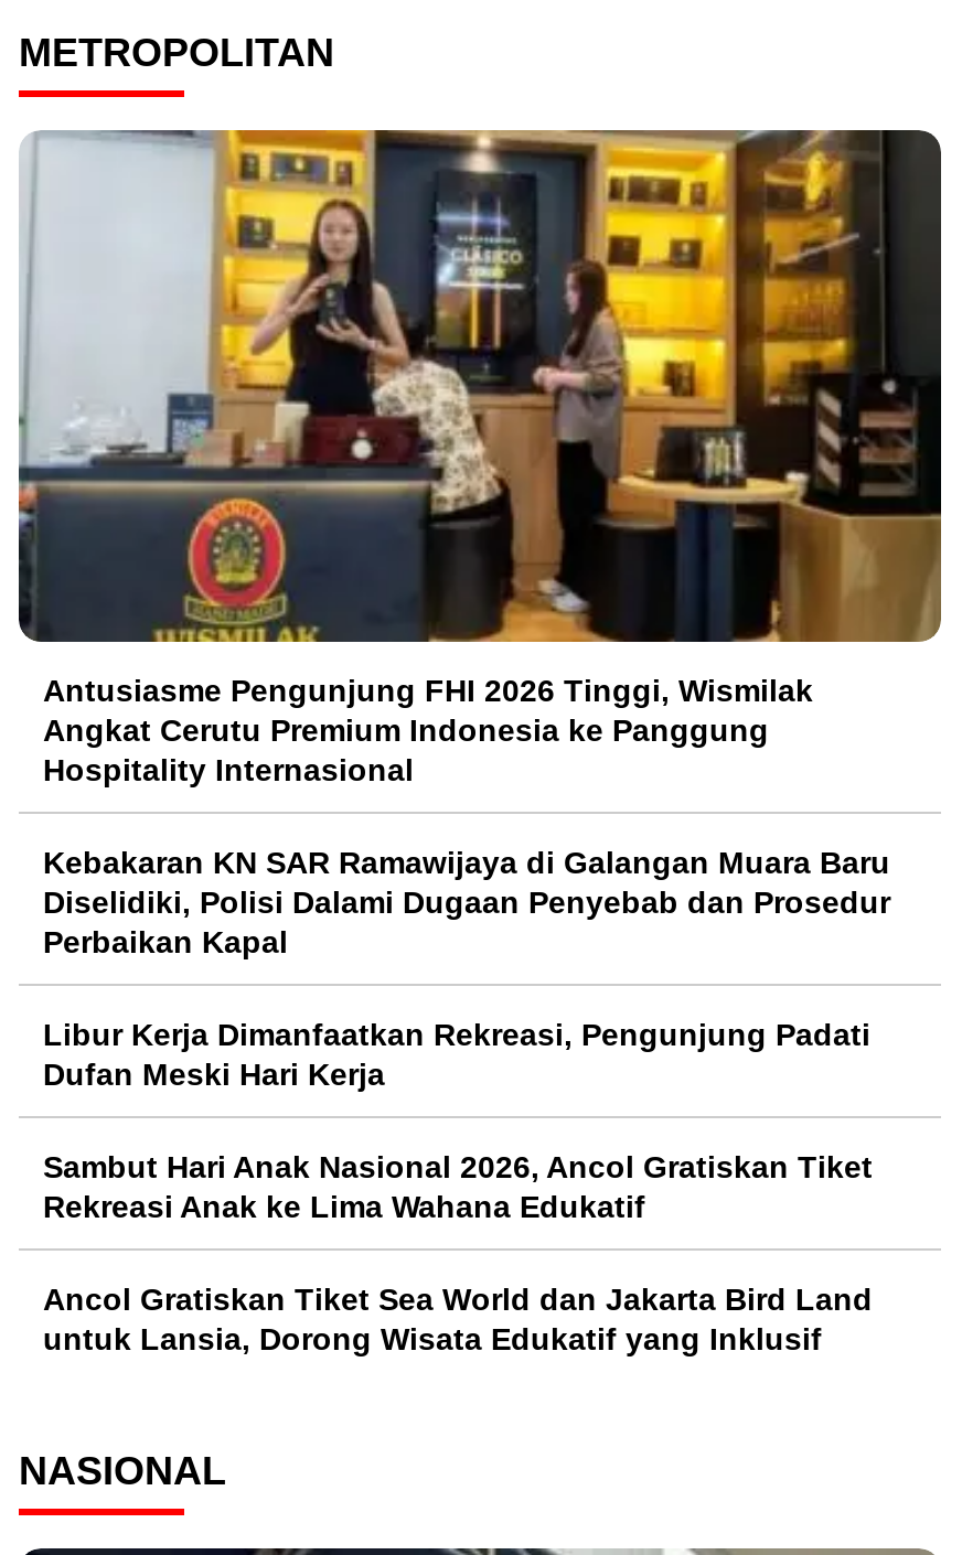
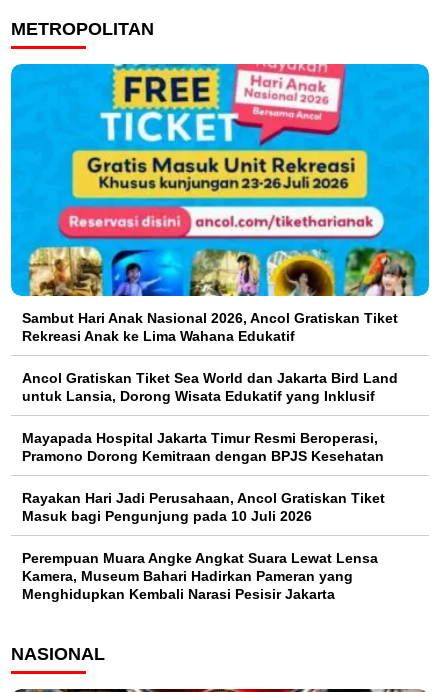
- [image]
+ [image]

- Antusiasme Pengunjung FHI 2026 Tinggi, Wismilak
- Angkat Cerutu Premium Indonesia ke Panggung
- Hospitality Internasional
- Kebakaran KN SAR Ramawijaya di Galangan Muara Baru
- Diselidiki, Polisi Dalami Dugaan Penyebab dan Prosedur
- Perbaikan Kapal
- Libur Kerja Dimanfaatkan Rekreasi, Pengunjung Padati
- Dufan Meski Hari Kerja

moved up: Sambut Hari Anak Nasional 2026, Ancol Gratiskan Tiket | Rekreasi Anak ke Lima Wahana Edukatif | Ancol Gratiskan Tiket Sea World dan Jakarta Bird Land | untuk Lansia, Dorong Wisata Edukatif yang Inklusif

+ Mayapada Hospital Jakarta Timur Resmi Beroperasi,
+ Pramono Dorong Kemitraan dengan BPJS Kesehatan
+ Rayakan Hari Jadi Perusahaan, Ancol Gratiskan Tiket
+ Masuk bagi Pengunjung pada 10 Juli 2026
+ Perempuan Muara Angke Angkat Suara Lewat Lensa
+ Kamera, Museum Bahari Hadirkan Pameran yang
+ Menghidupkan Kembali Narasi Pesisir Jakarta
